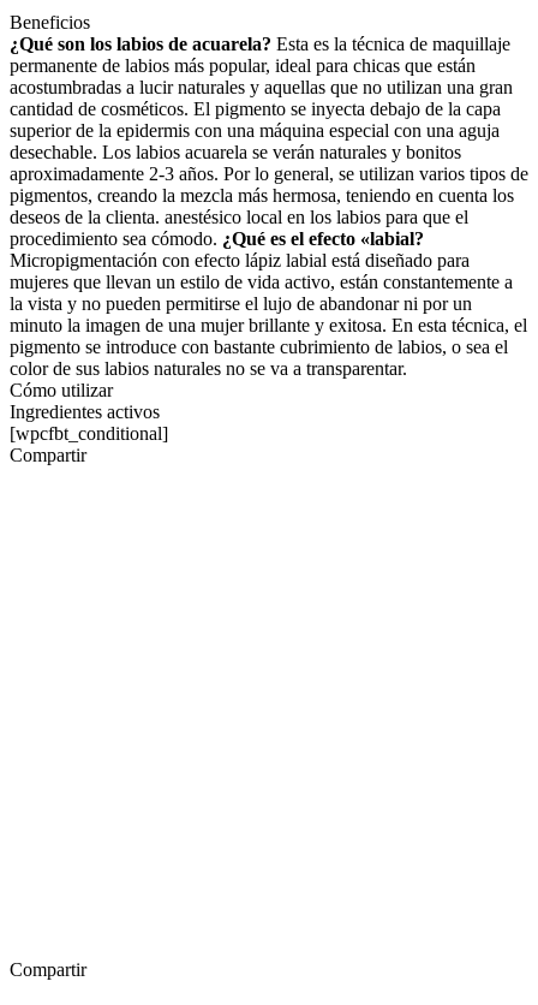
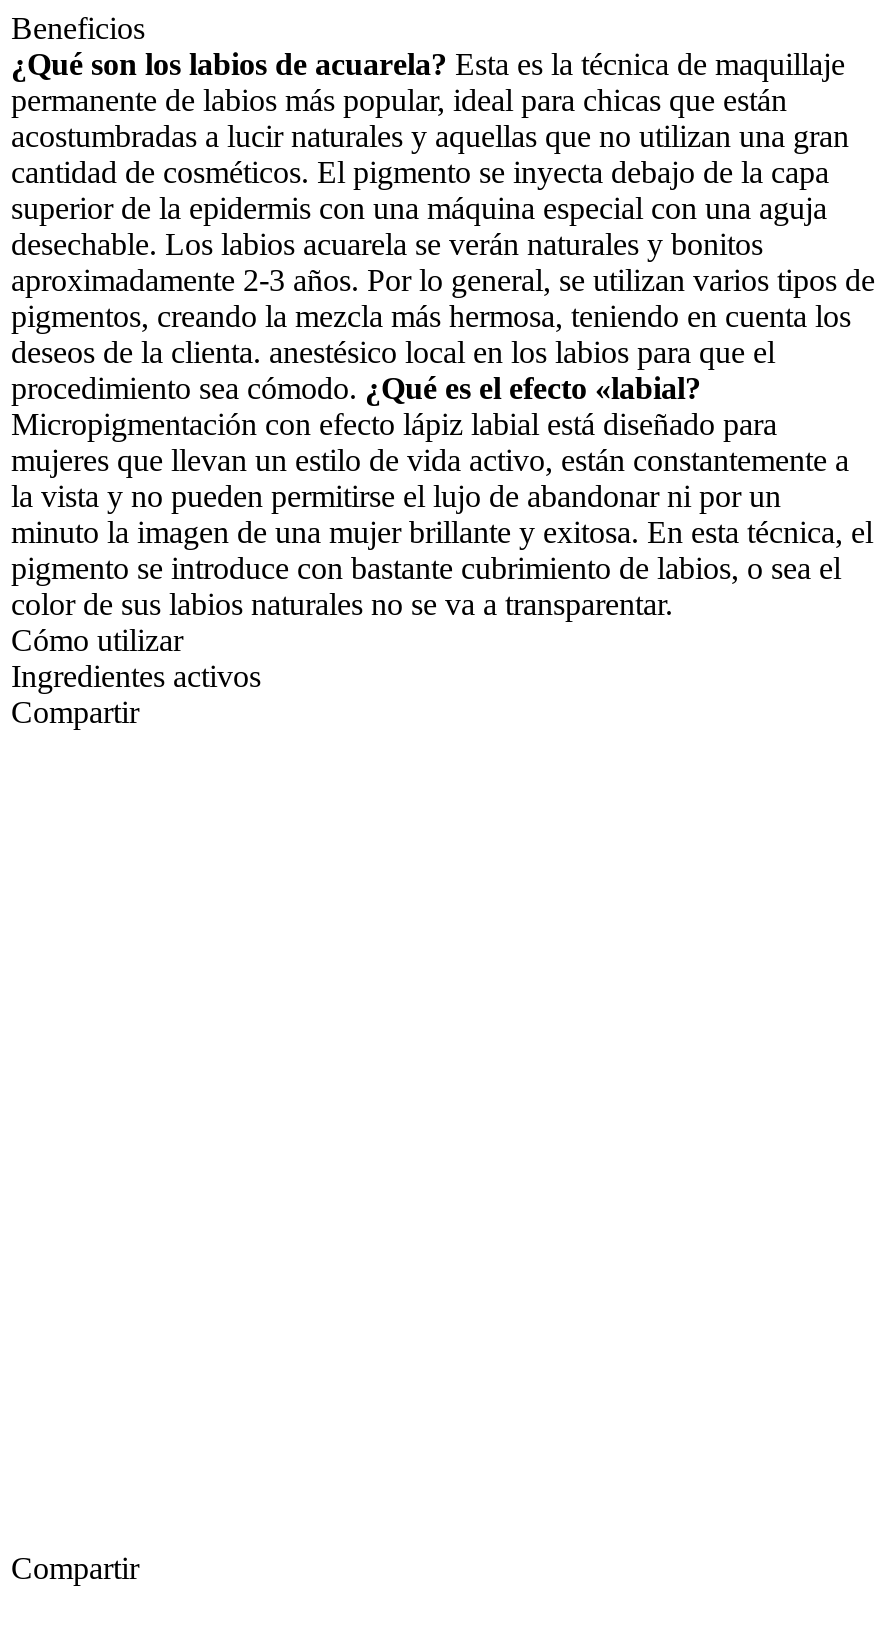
- [wpcfbt_conditional]
